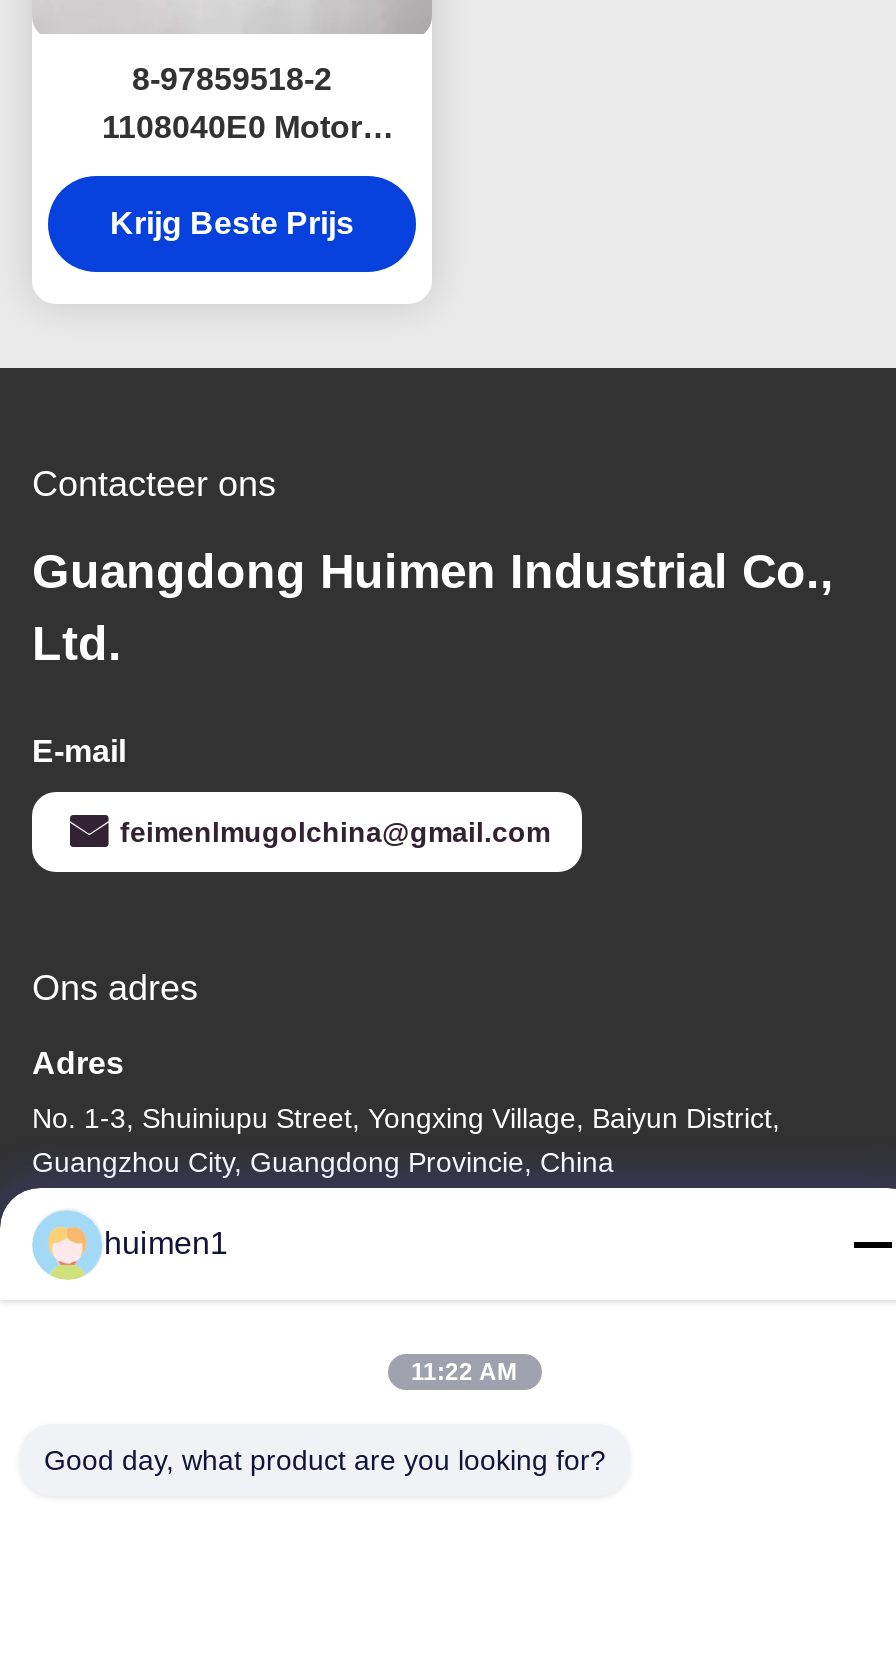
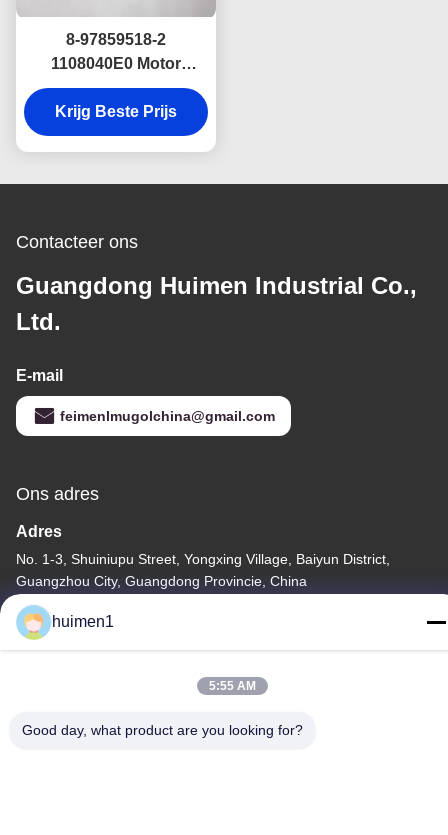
- 11:22 AM
+ 5:55 AM
